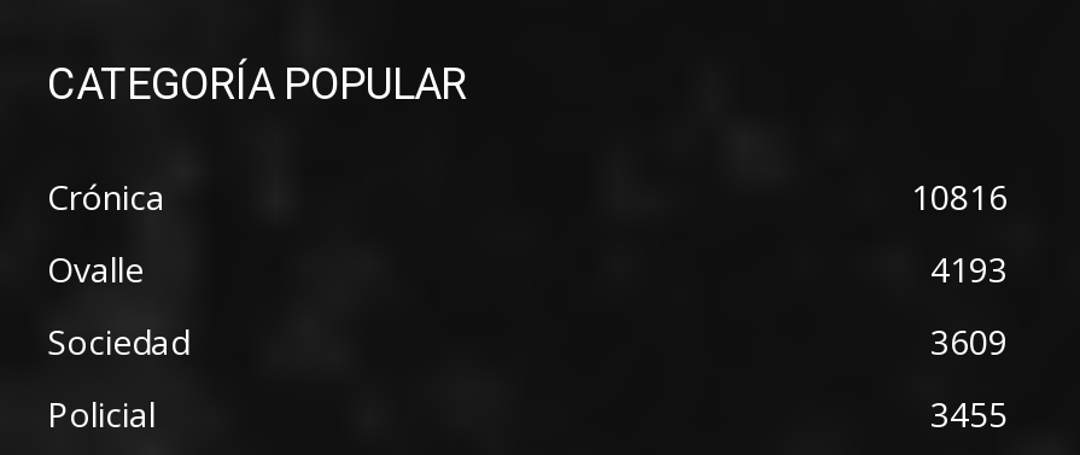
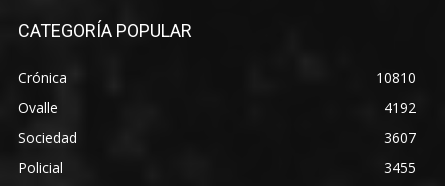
- 10816
+ 10810

- 4193
+ 4192

- 3609
+ 3607
